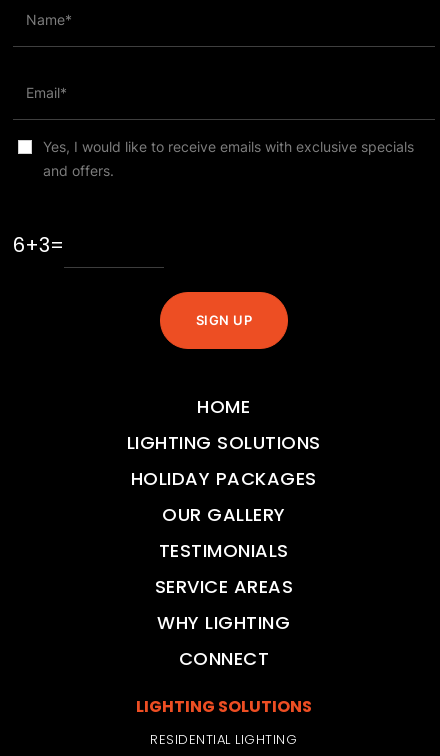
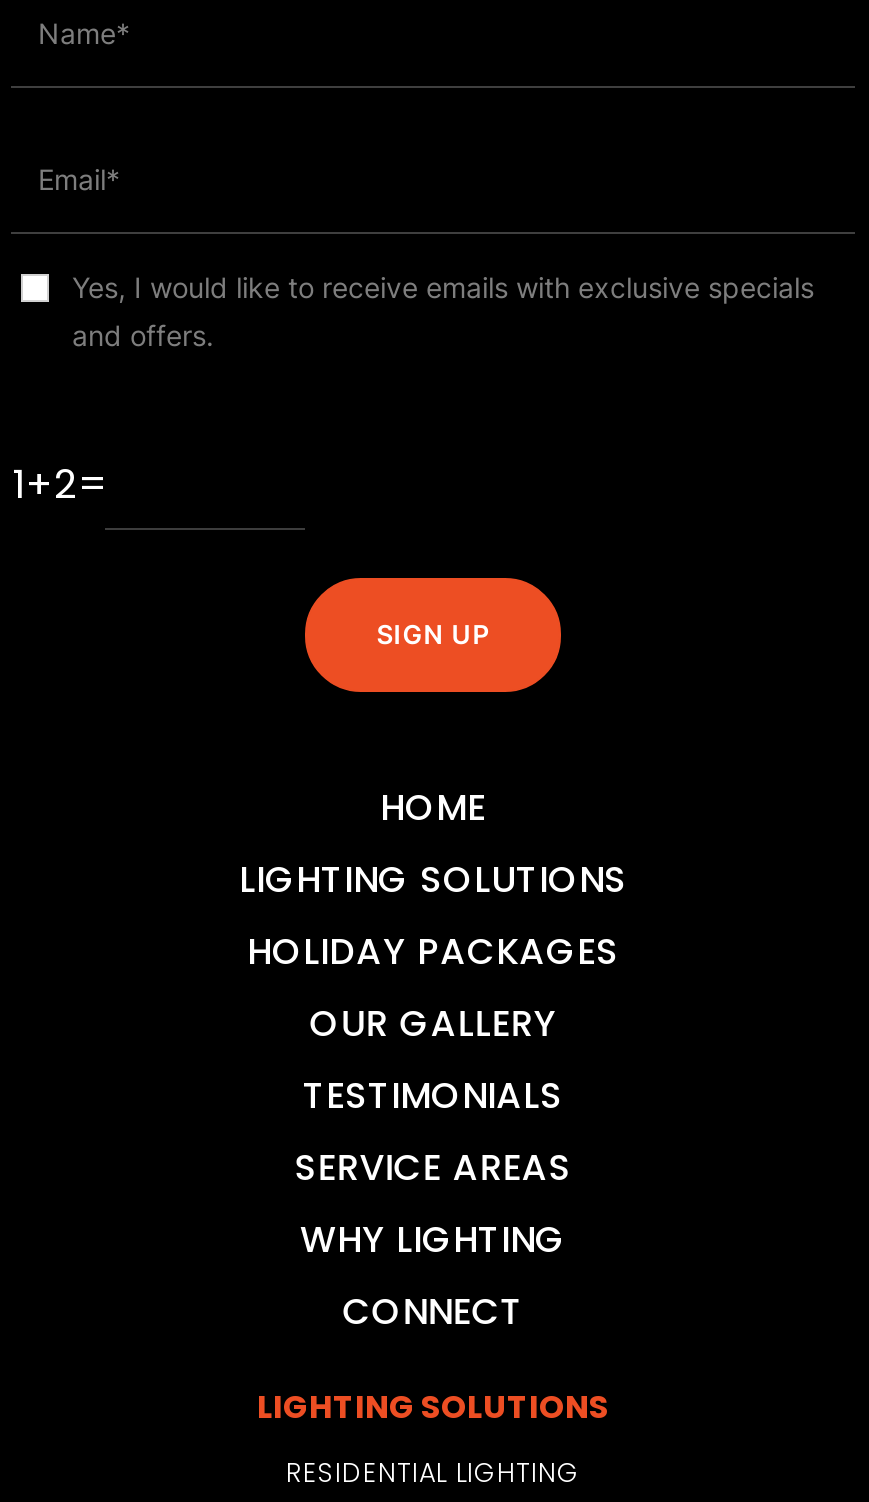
- 6+3=
+ 1+2=
